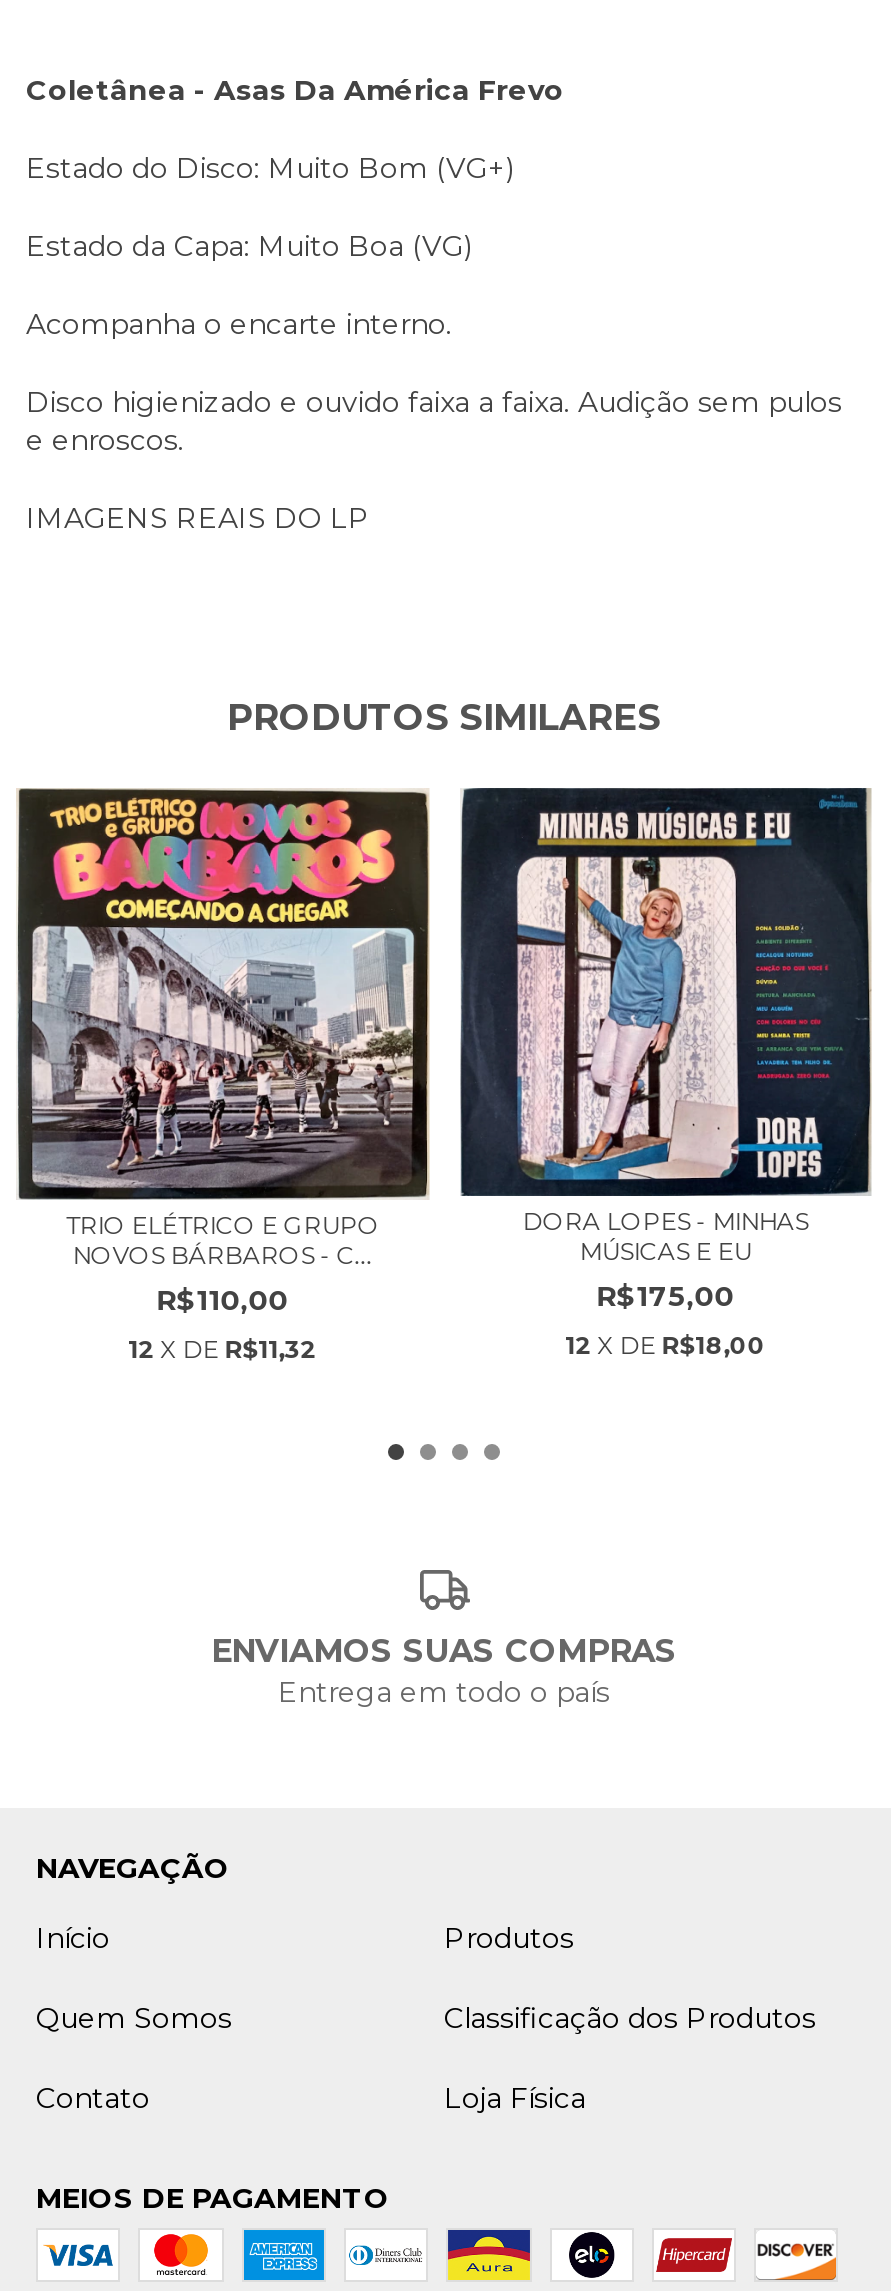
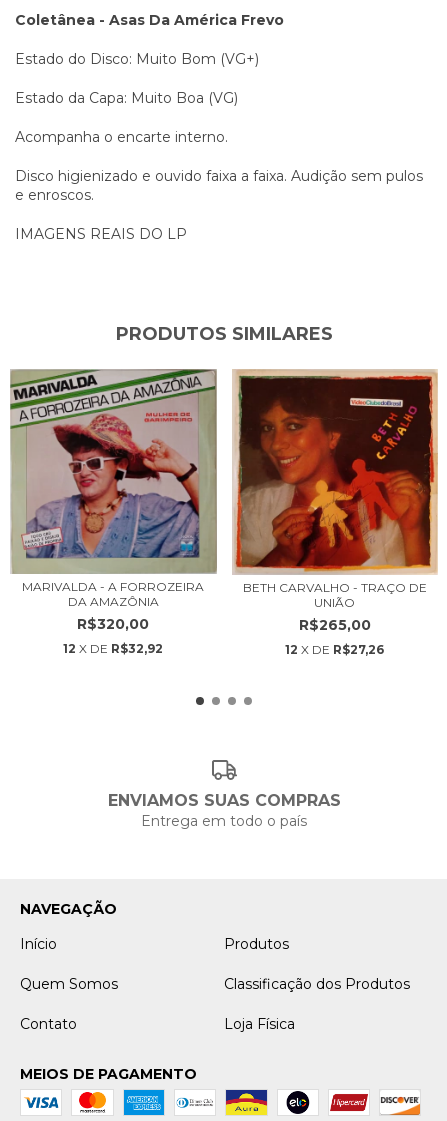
- [image]
- TRIO ELÉTRICO E GRUPO
- NOVOS BÁRBAROS - C...
- R$110,00
- 12 X DE R$11,32
+ [image]
+ MARIVALDA - A FORROZEIRA
+ DA AMAZÔNIA
+ R$320,00
+ 12 X DE R$32,92

- [image]
- DORA LOPES - MINHAS
- MÚSICAS E EU
- R$175,00
- 12 X DE R$18,00
+ [image]
+ BETH CARVALHO - TRAÇO DE
+ UNIÃO
+ R$265,00
+ 12 X DE R$27,26
